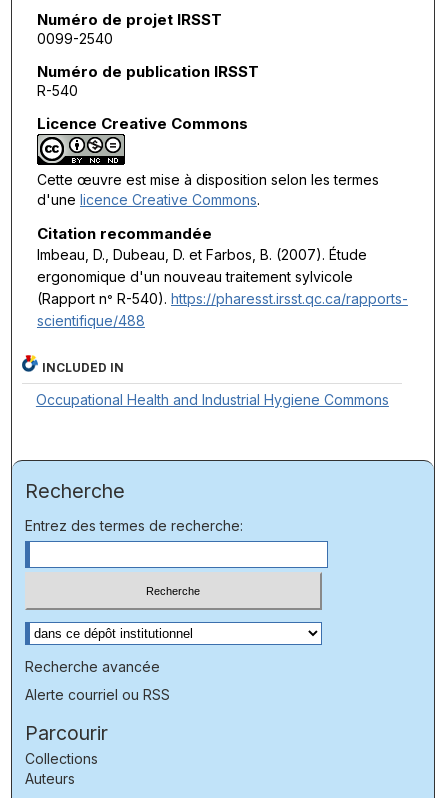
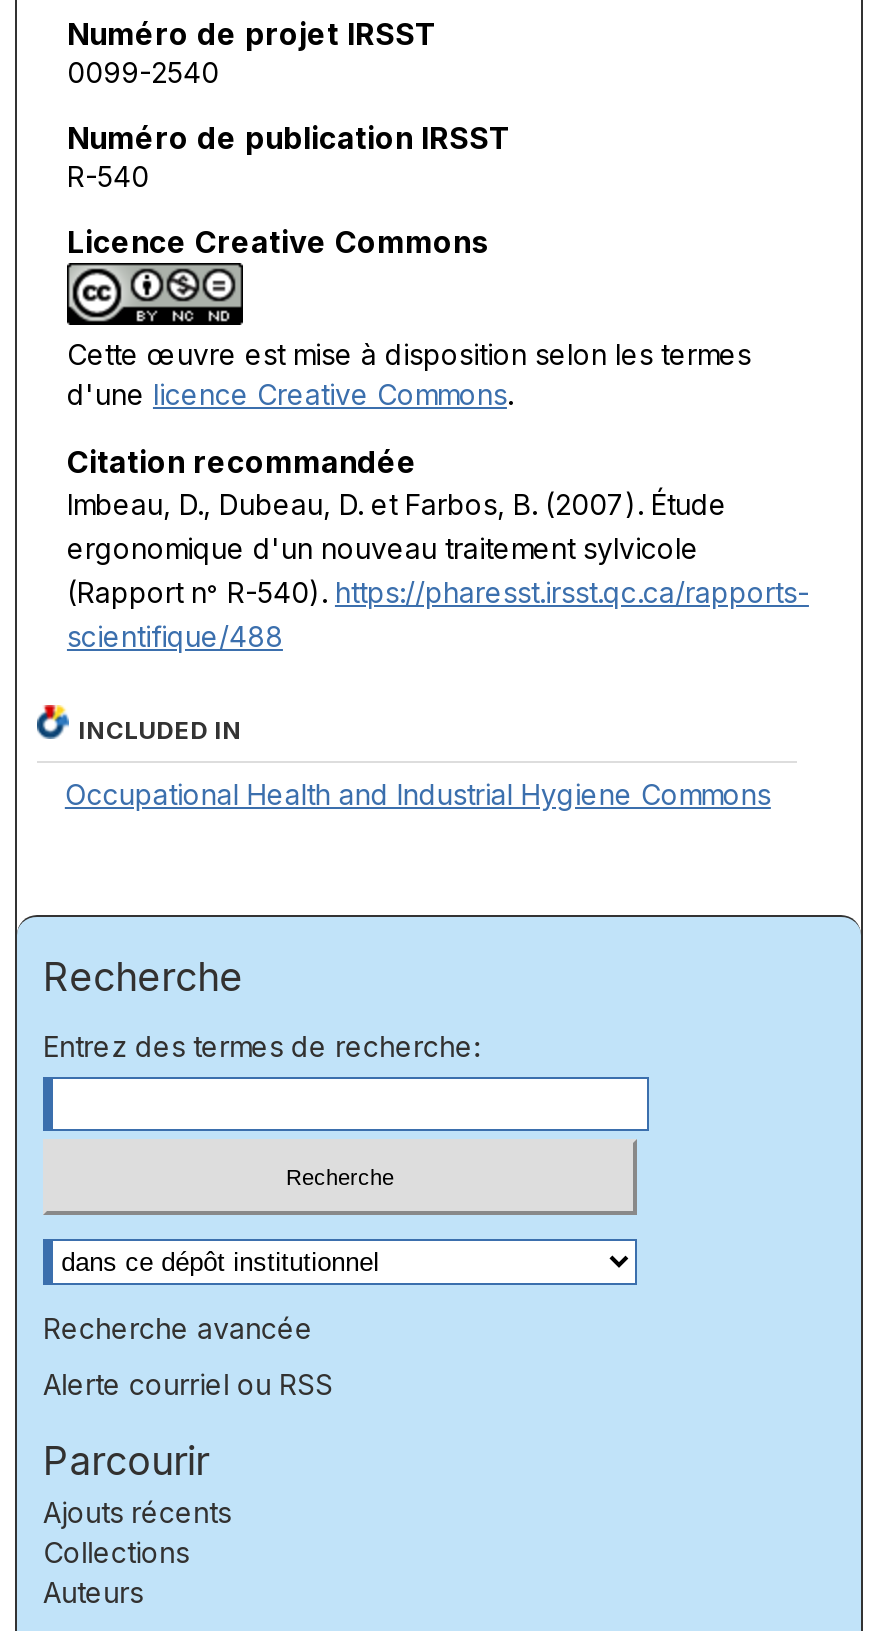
+ Ajouts récents
